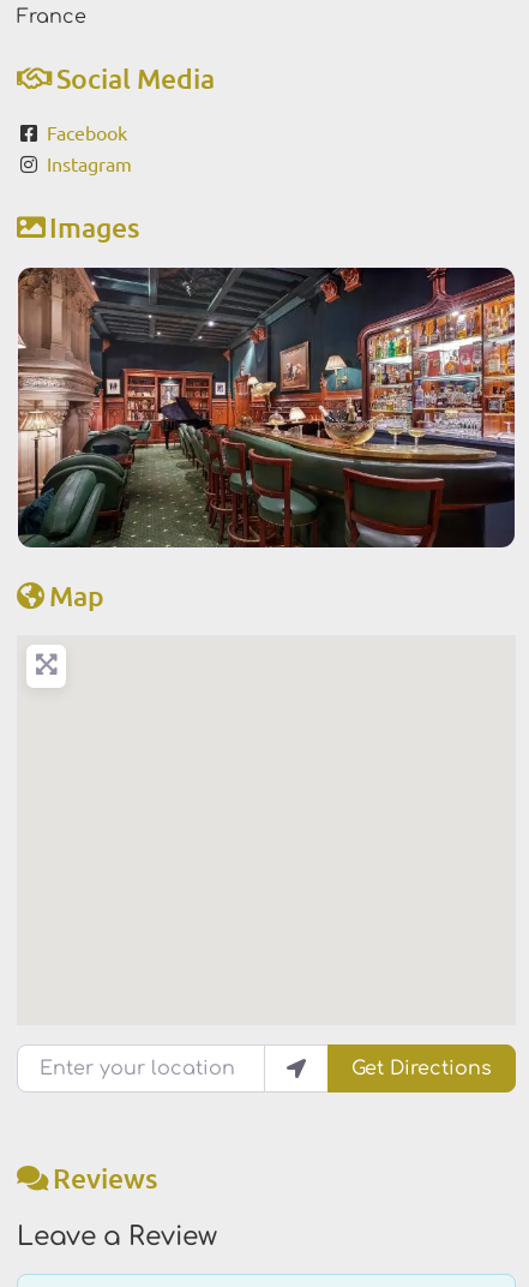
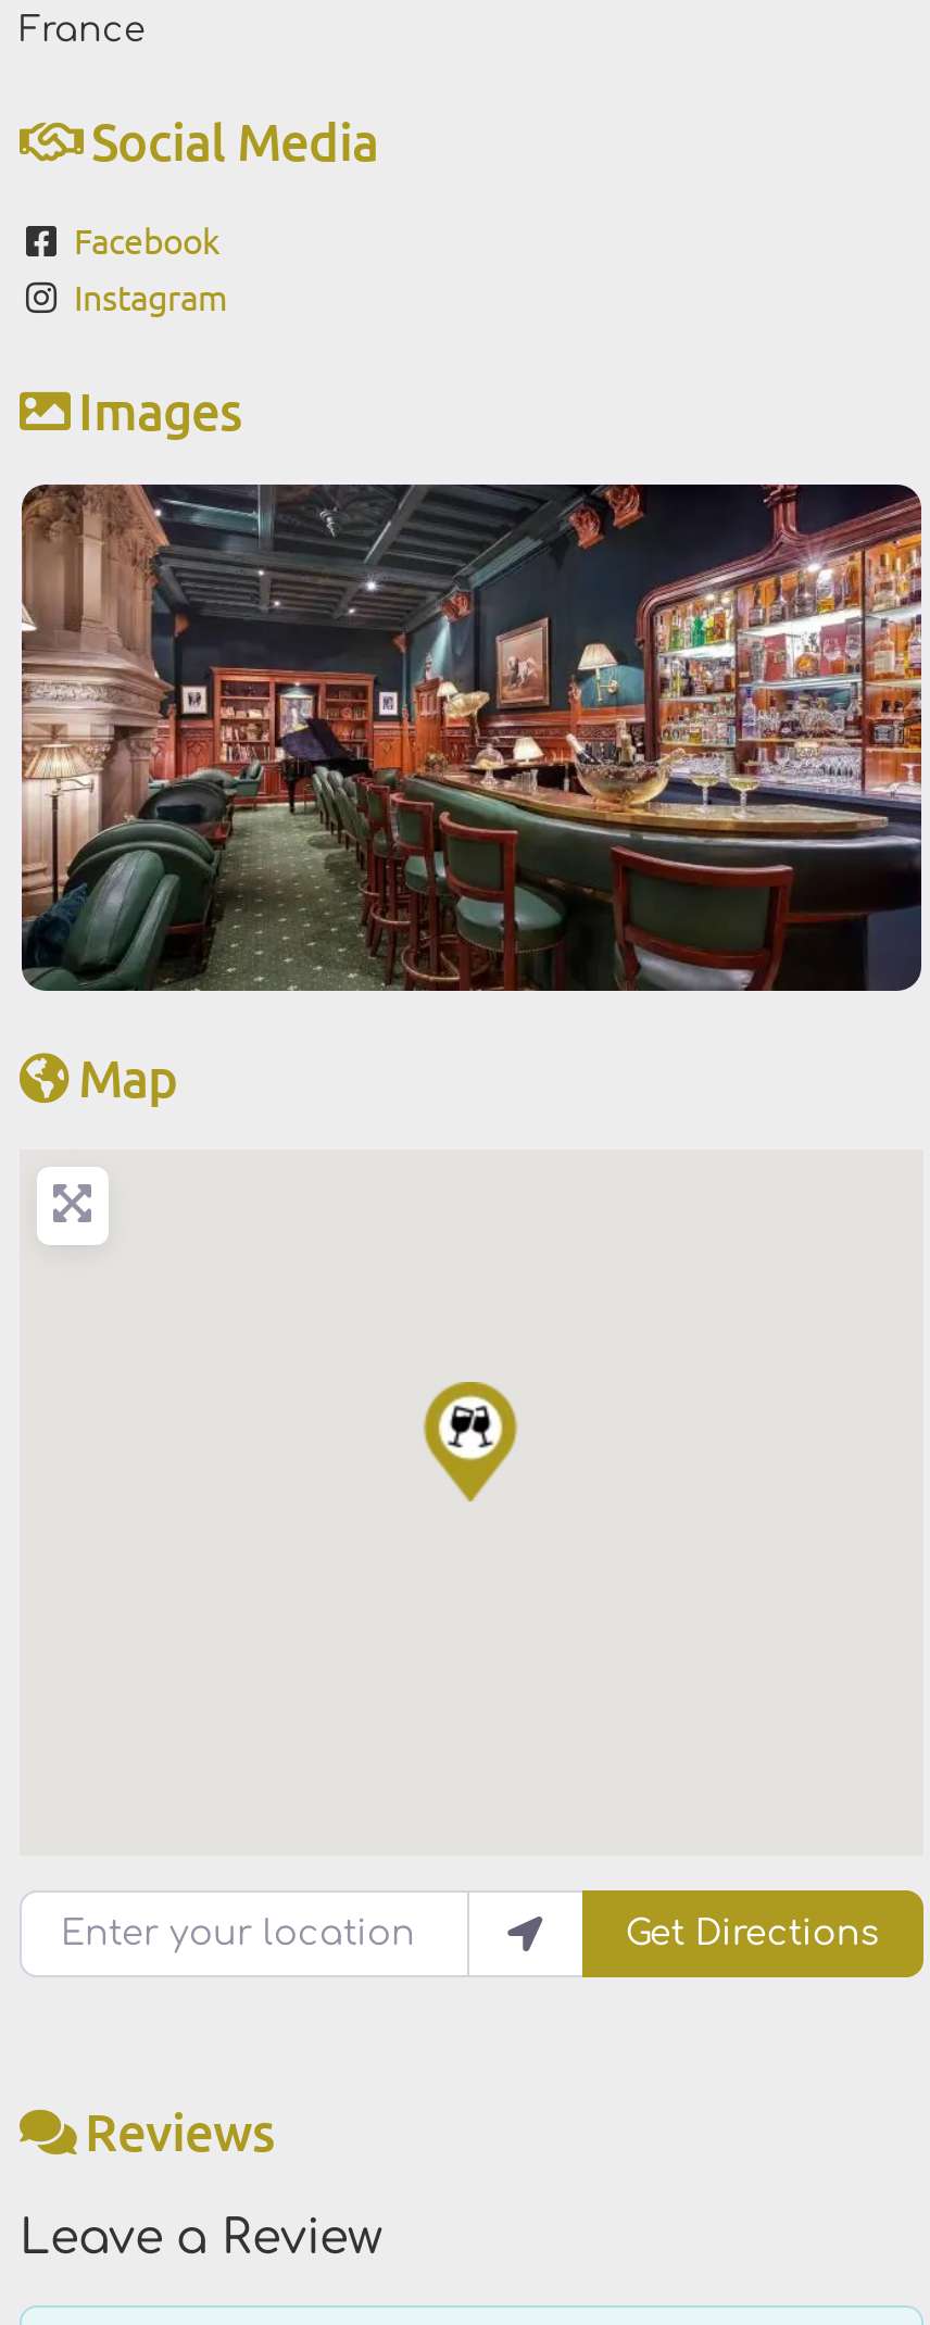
+ [image]
